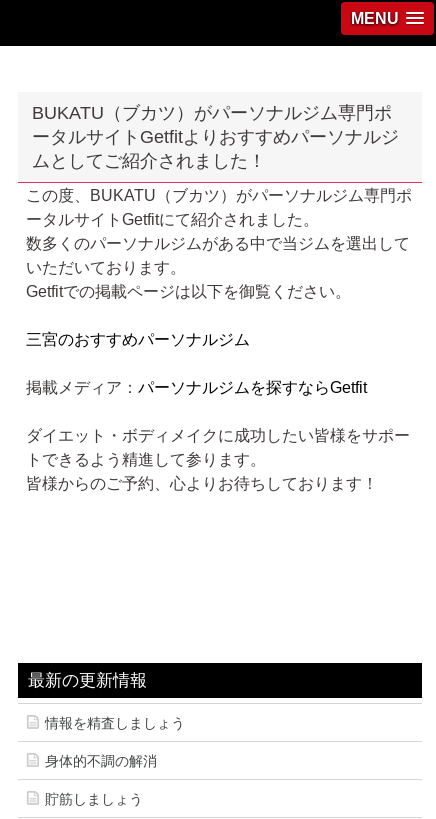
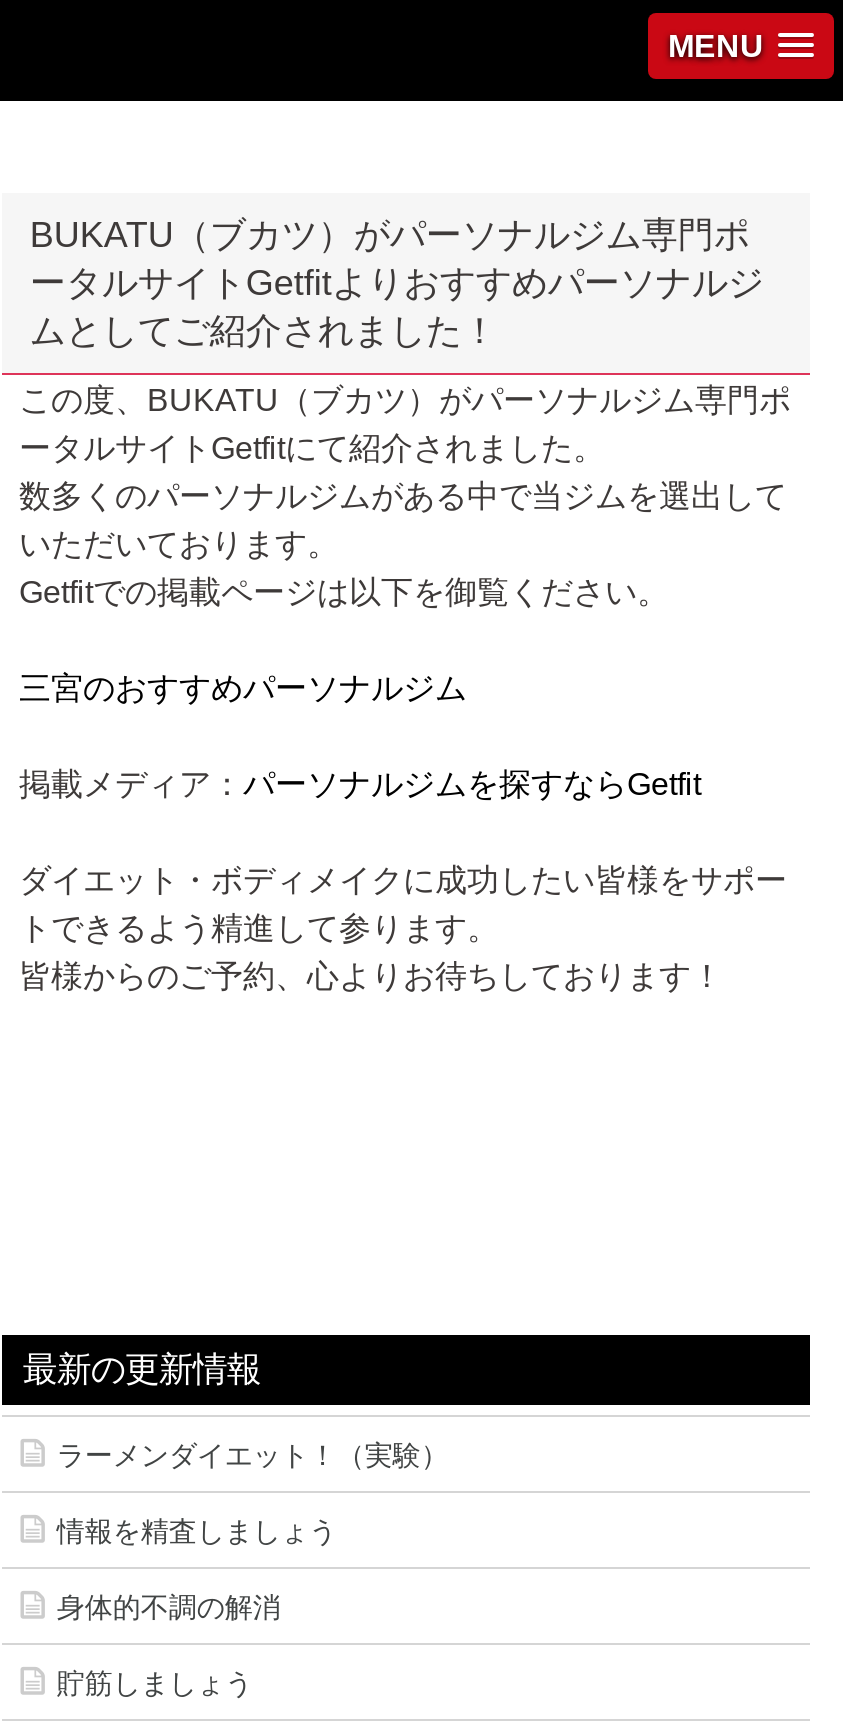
+ ラーメンダイエット！（実験）
